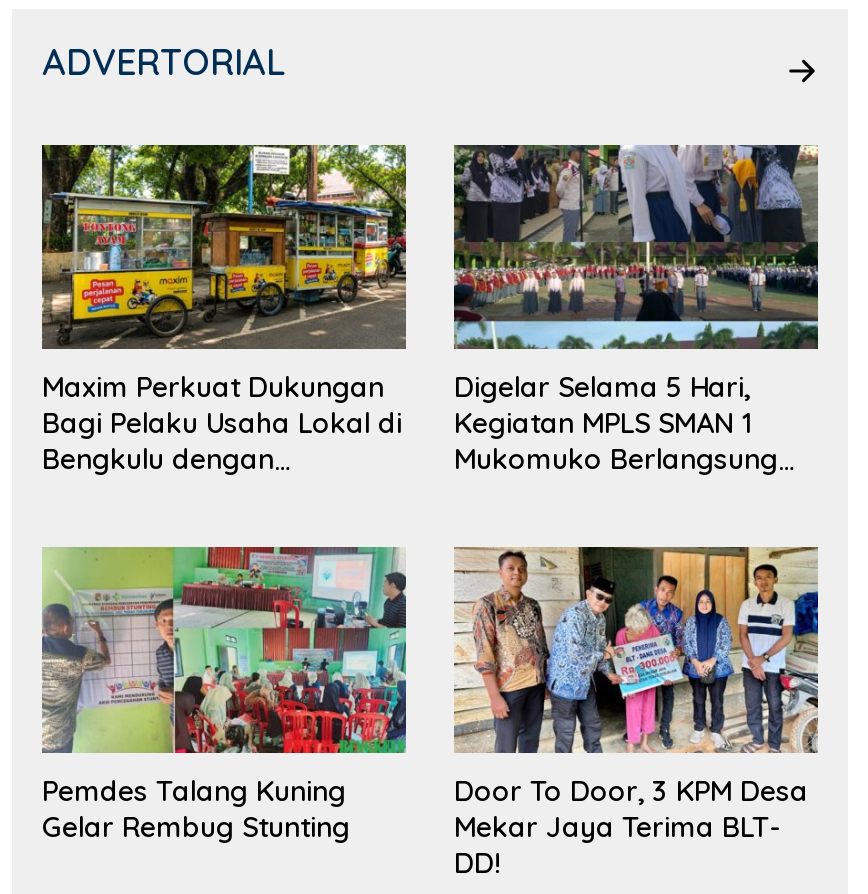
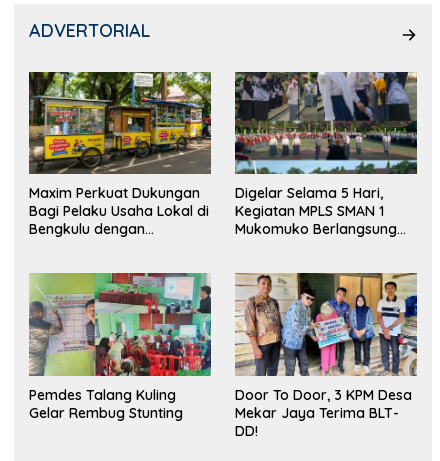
- Pemdes Talang Kuning
+ Pemdes Talang Kuling
